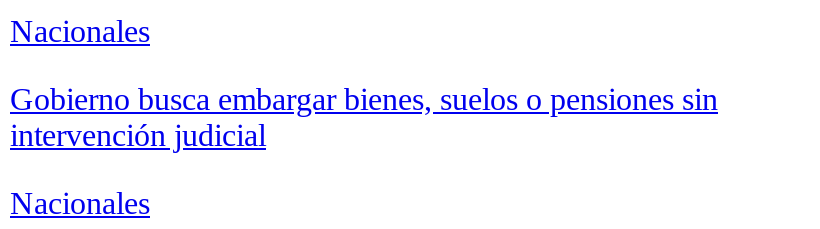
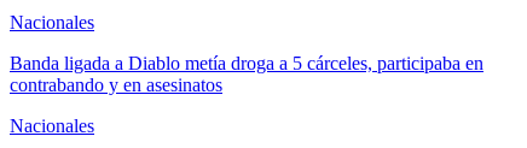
- Gobierno busca embargar bienes, suelos o pensiones sin
- intervención judicial
+ Banda ligada a Diablo metía droga a 5 cárceles, participaba en
+ contrabando y en asesinatos
